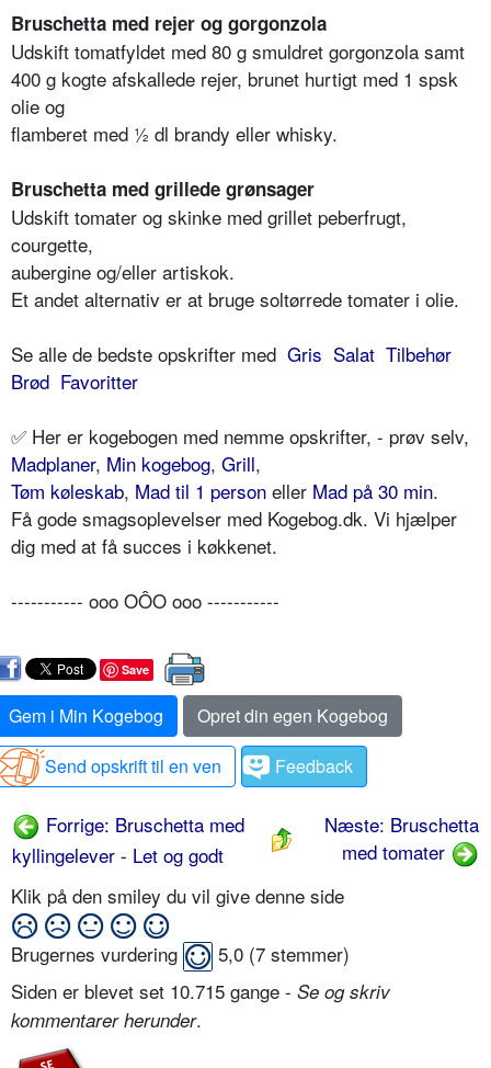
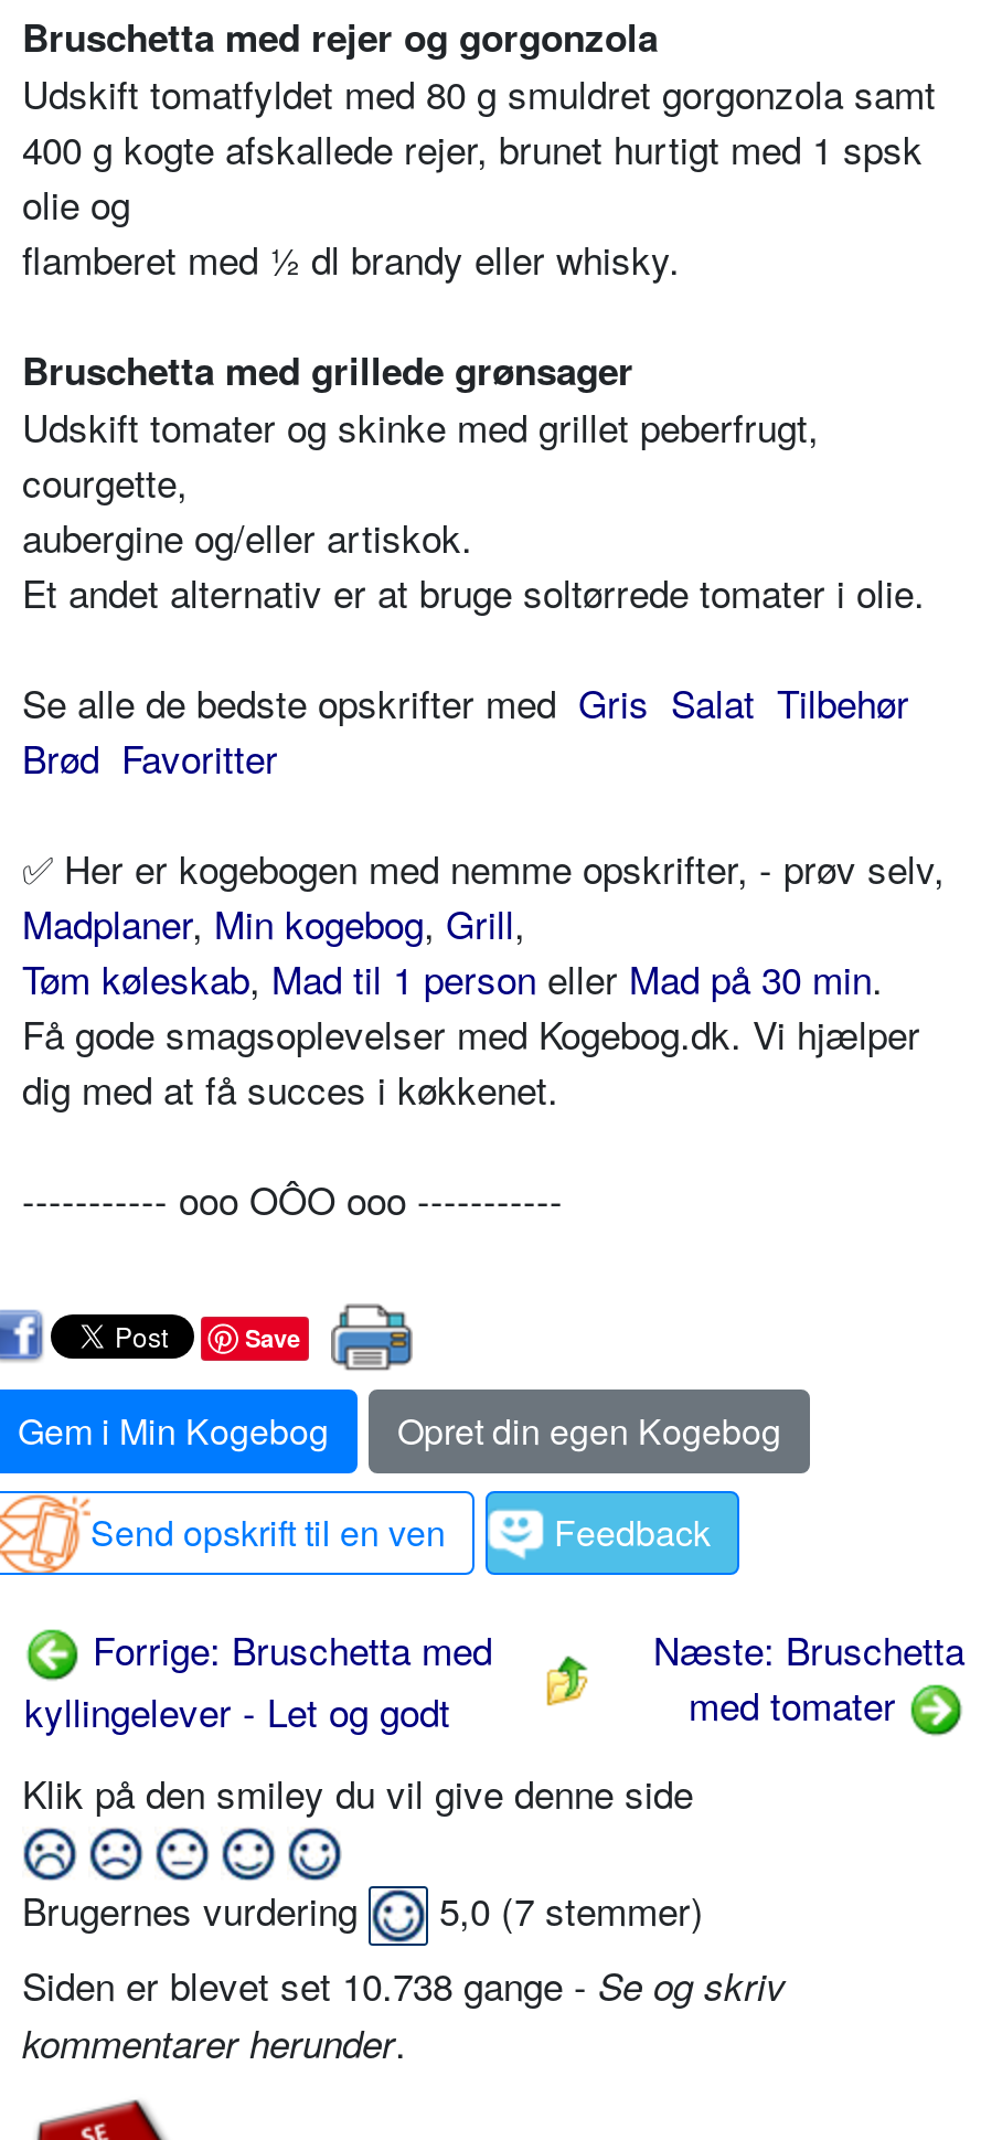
- Siden er blevet set 10.715 gange - Se og skriv
+ Siden er blevet set 10.738 gange - Se og skriv
